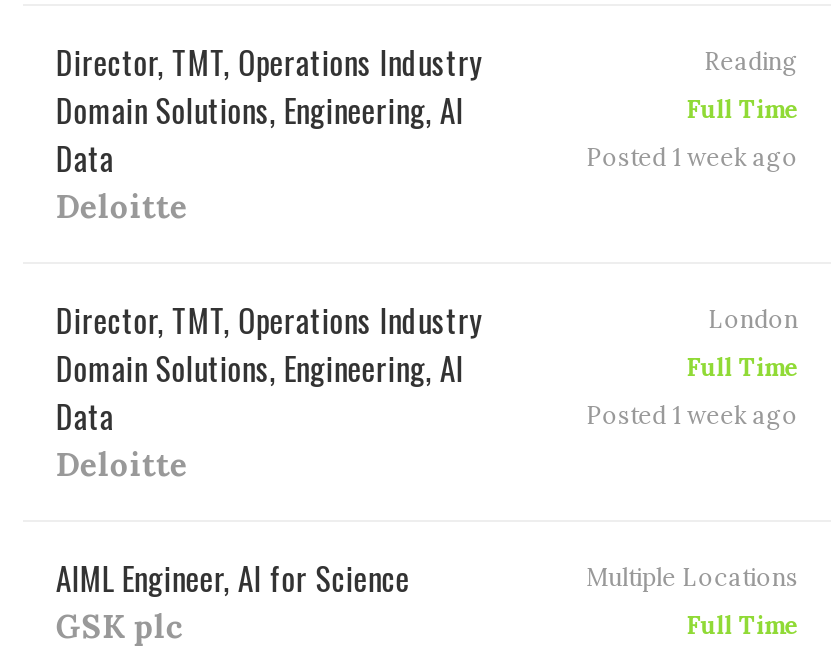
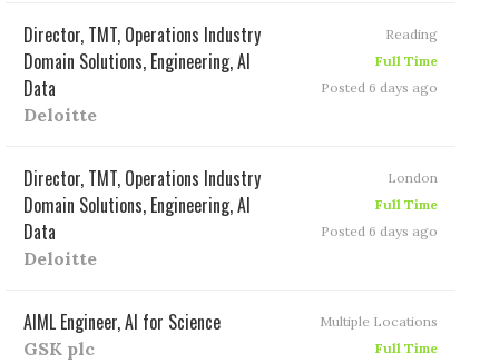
- Posted 1 week ago
+ Posted 6 days ago

- Posted 1 week ago
+ Posted 6 days ago
